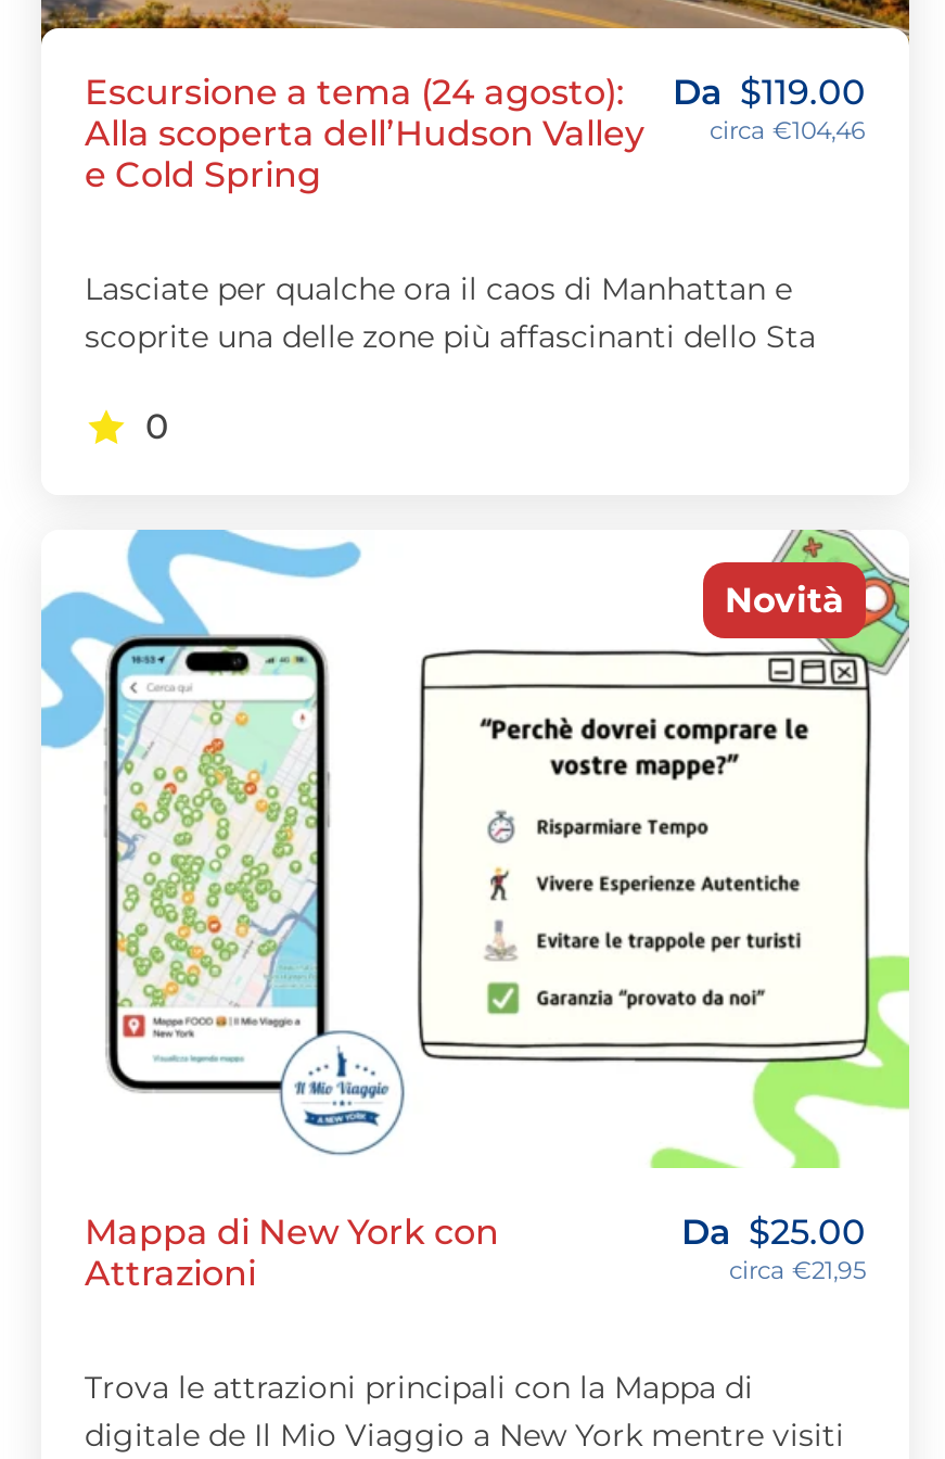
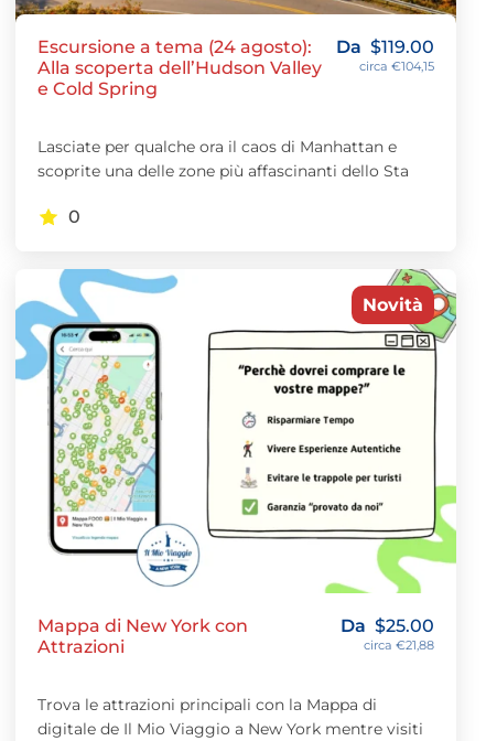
- circa €104,46
+ circa €104,15

- circa €21,95
+ circa €21,88
